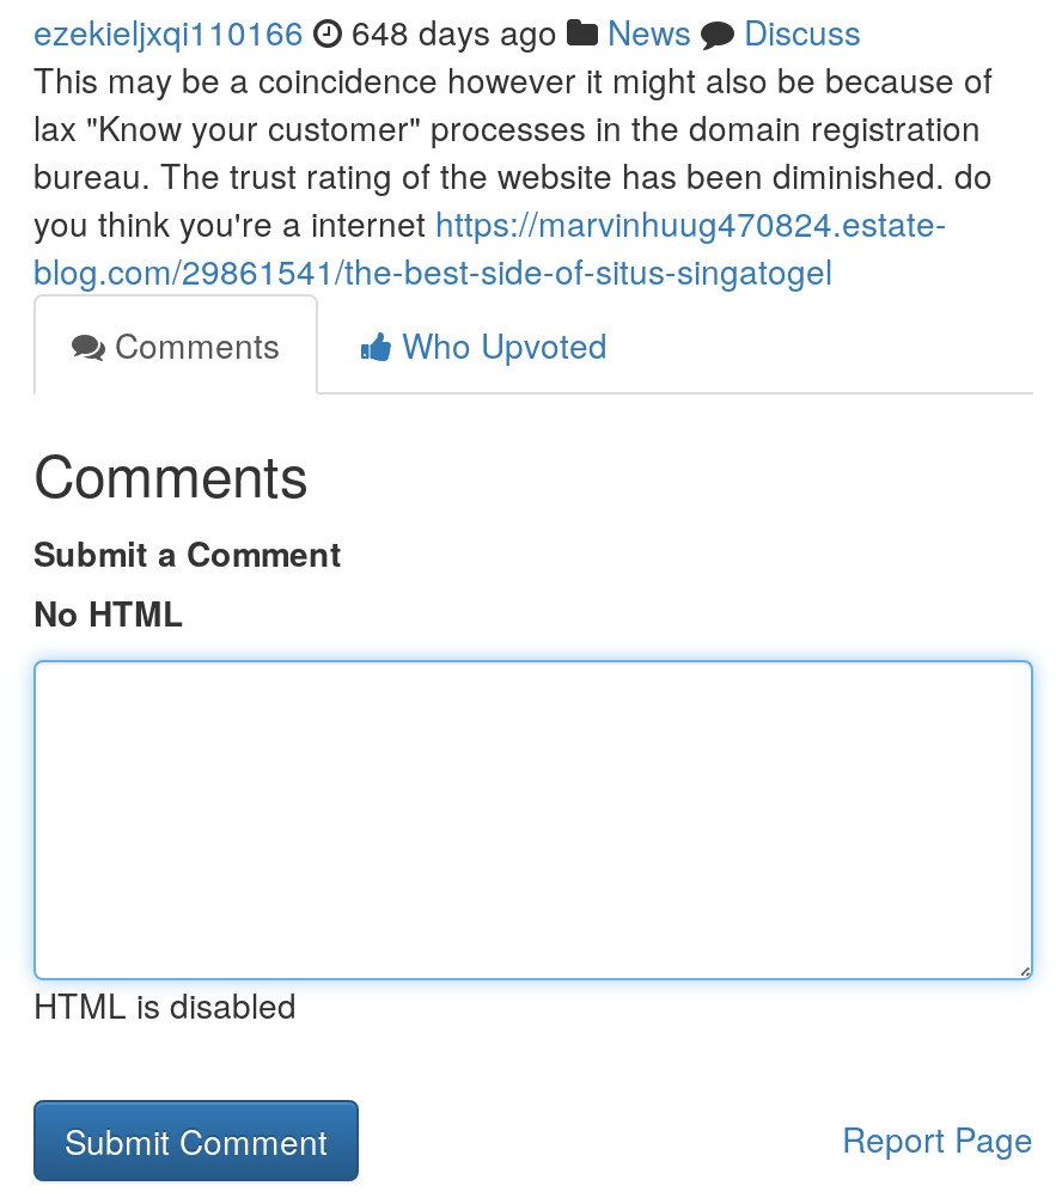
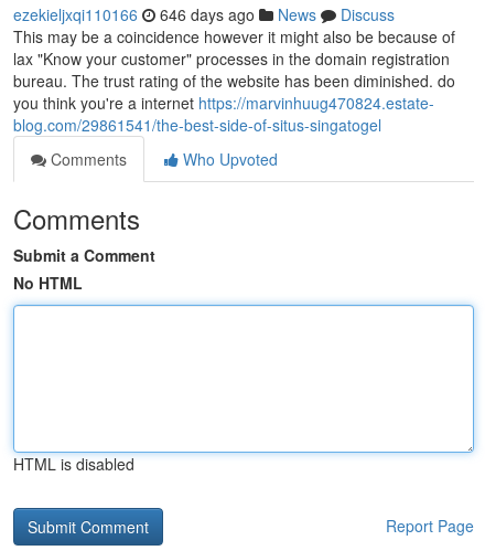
- ezekieljxqi110166 648 days ago News Discuss
+ ezekieljxqi110166 646 days ago News Discuss
